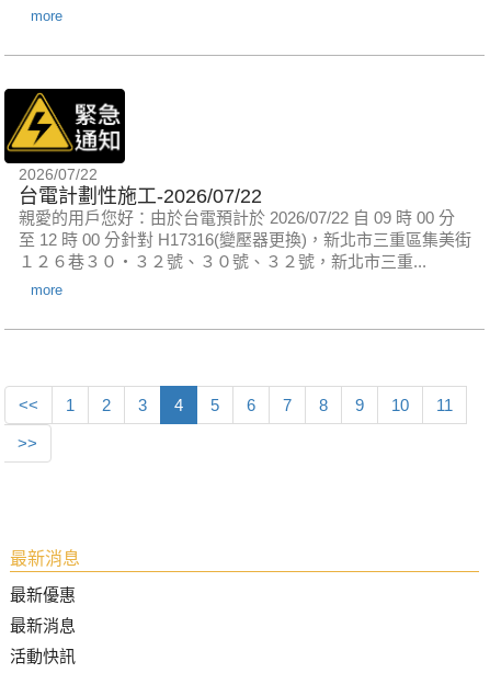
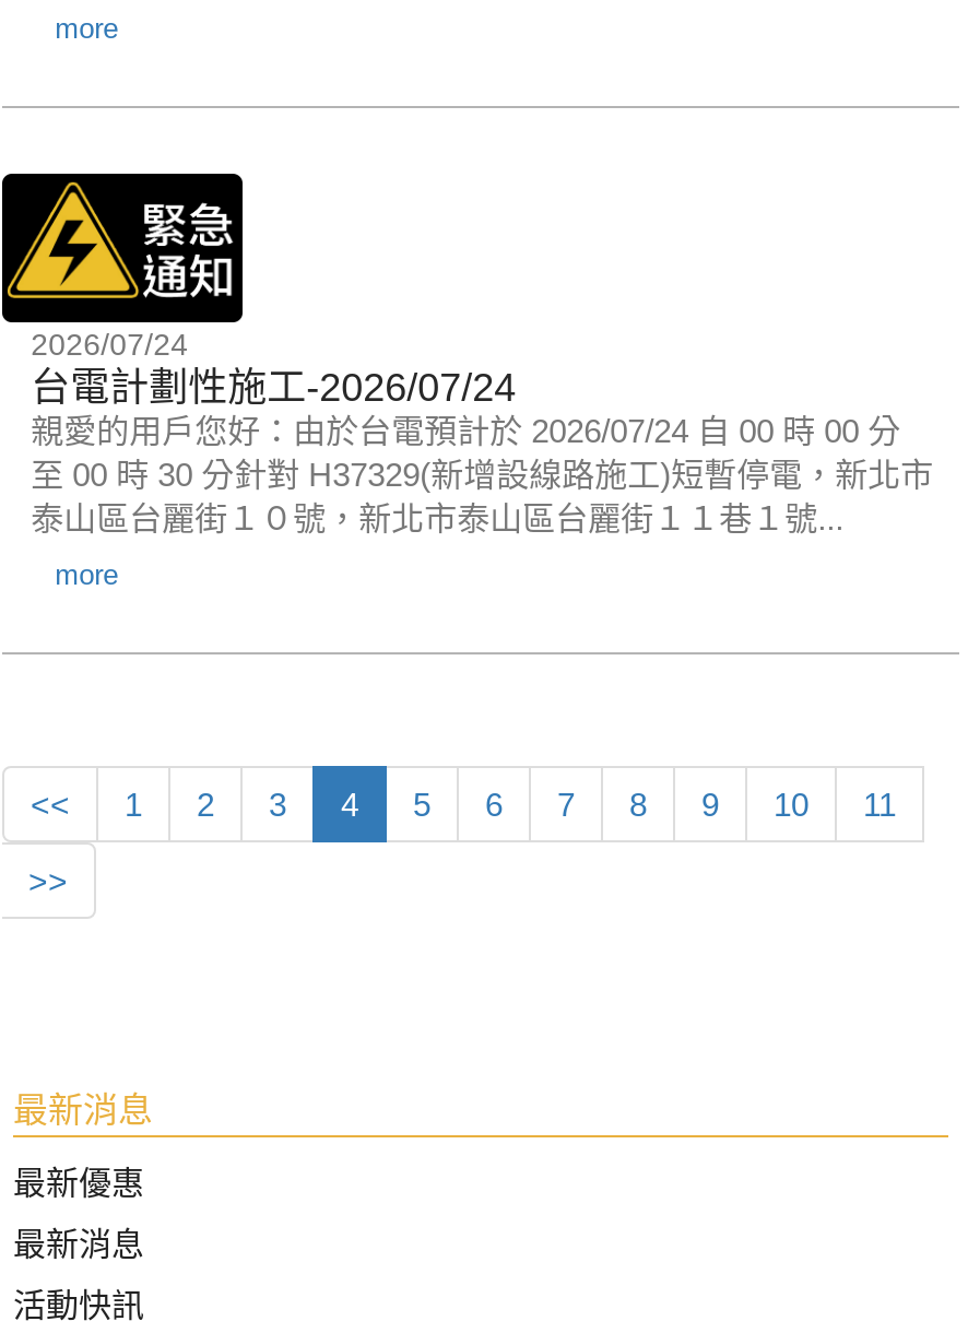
- 2026/07/22
- 台電計劃性施工-2026/07/22
- 親愛的用戶您好：由於台電預計於 2026/07/22 自 09 時 00 分
- 至 12 時 00 分針對 H17316(變壓器更換)，新北市三重區集美街
- １２６巷３０‧３２號、３０號、３２號，新北市三重...
+ 2026/07/24
+ 台電計劃性施工-2026/07/24
+ 親愛的用戶您好：由於台電預計於 2026/07/24 自 00 時 00 分
+ 至 00 時 30 分針對 H37329(新增設線路施工)短暫停電，新北市
+ 泰山區台麗街１０號，新北市泰山區台麗街１１巷１號...
